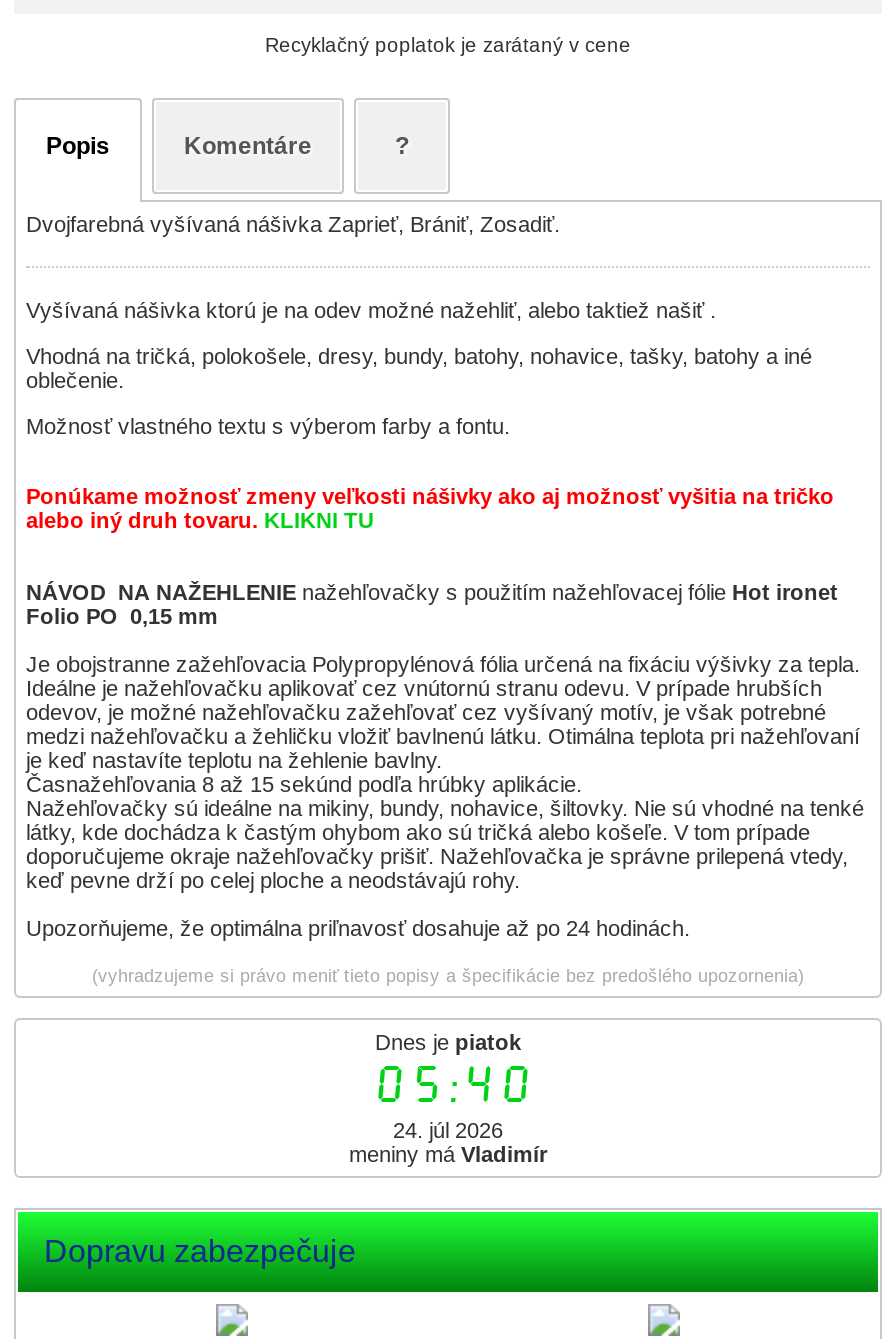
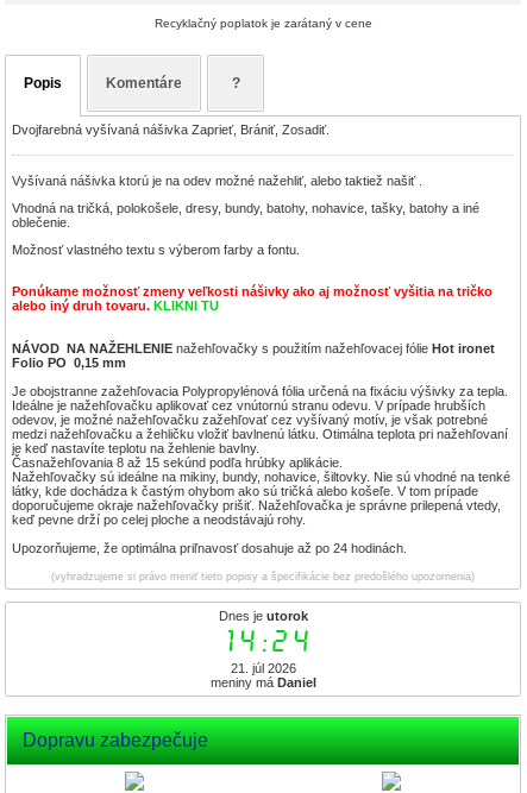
- Dnes je piatok
+ Dnes je utorok

- 05:40
+ 14:24

- 24. júl 2026
+ 21. júl 2026

- meniny má Vladimír
+ meniny má Daniel
